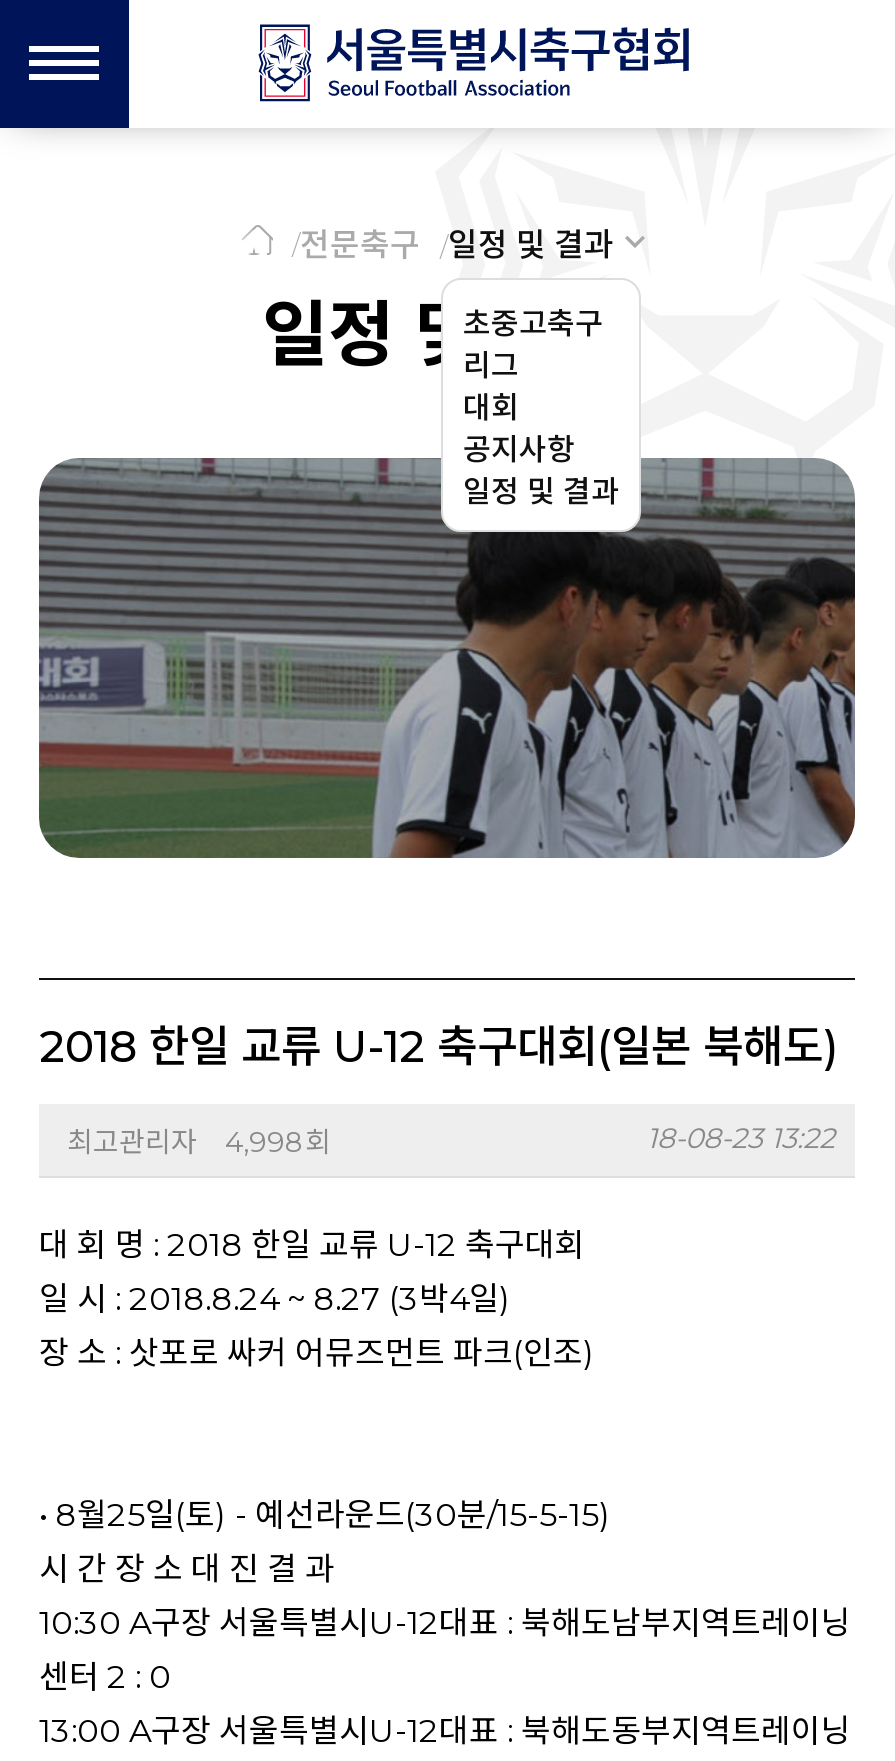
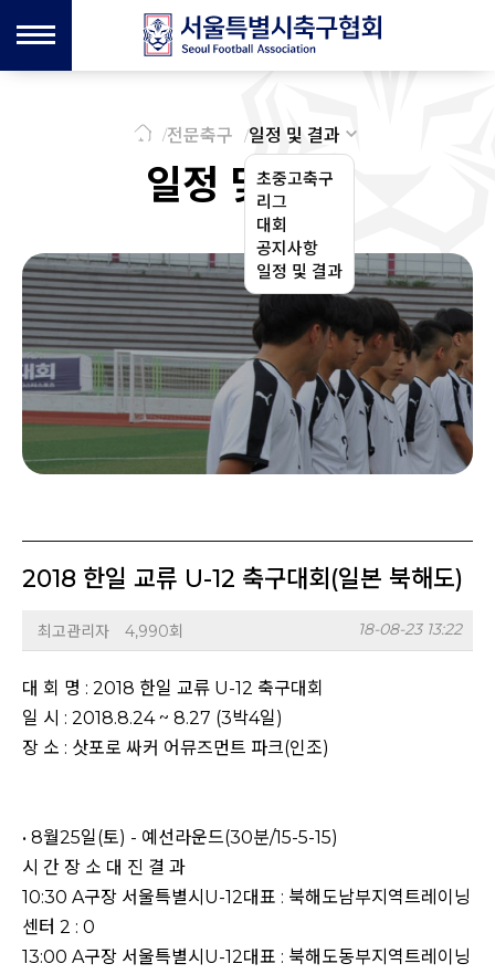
- 최고관리자 4,998회
+ 최고관리자 4,990회
